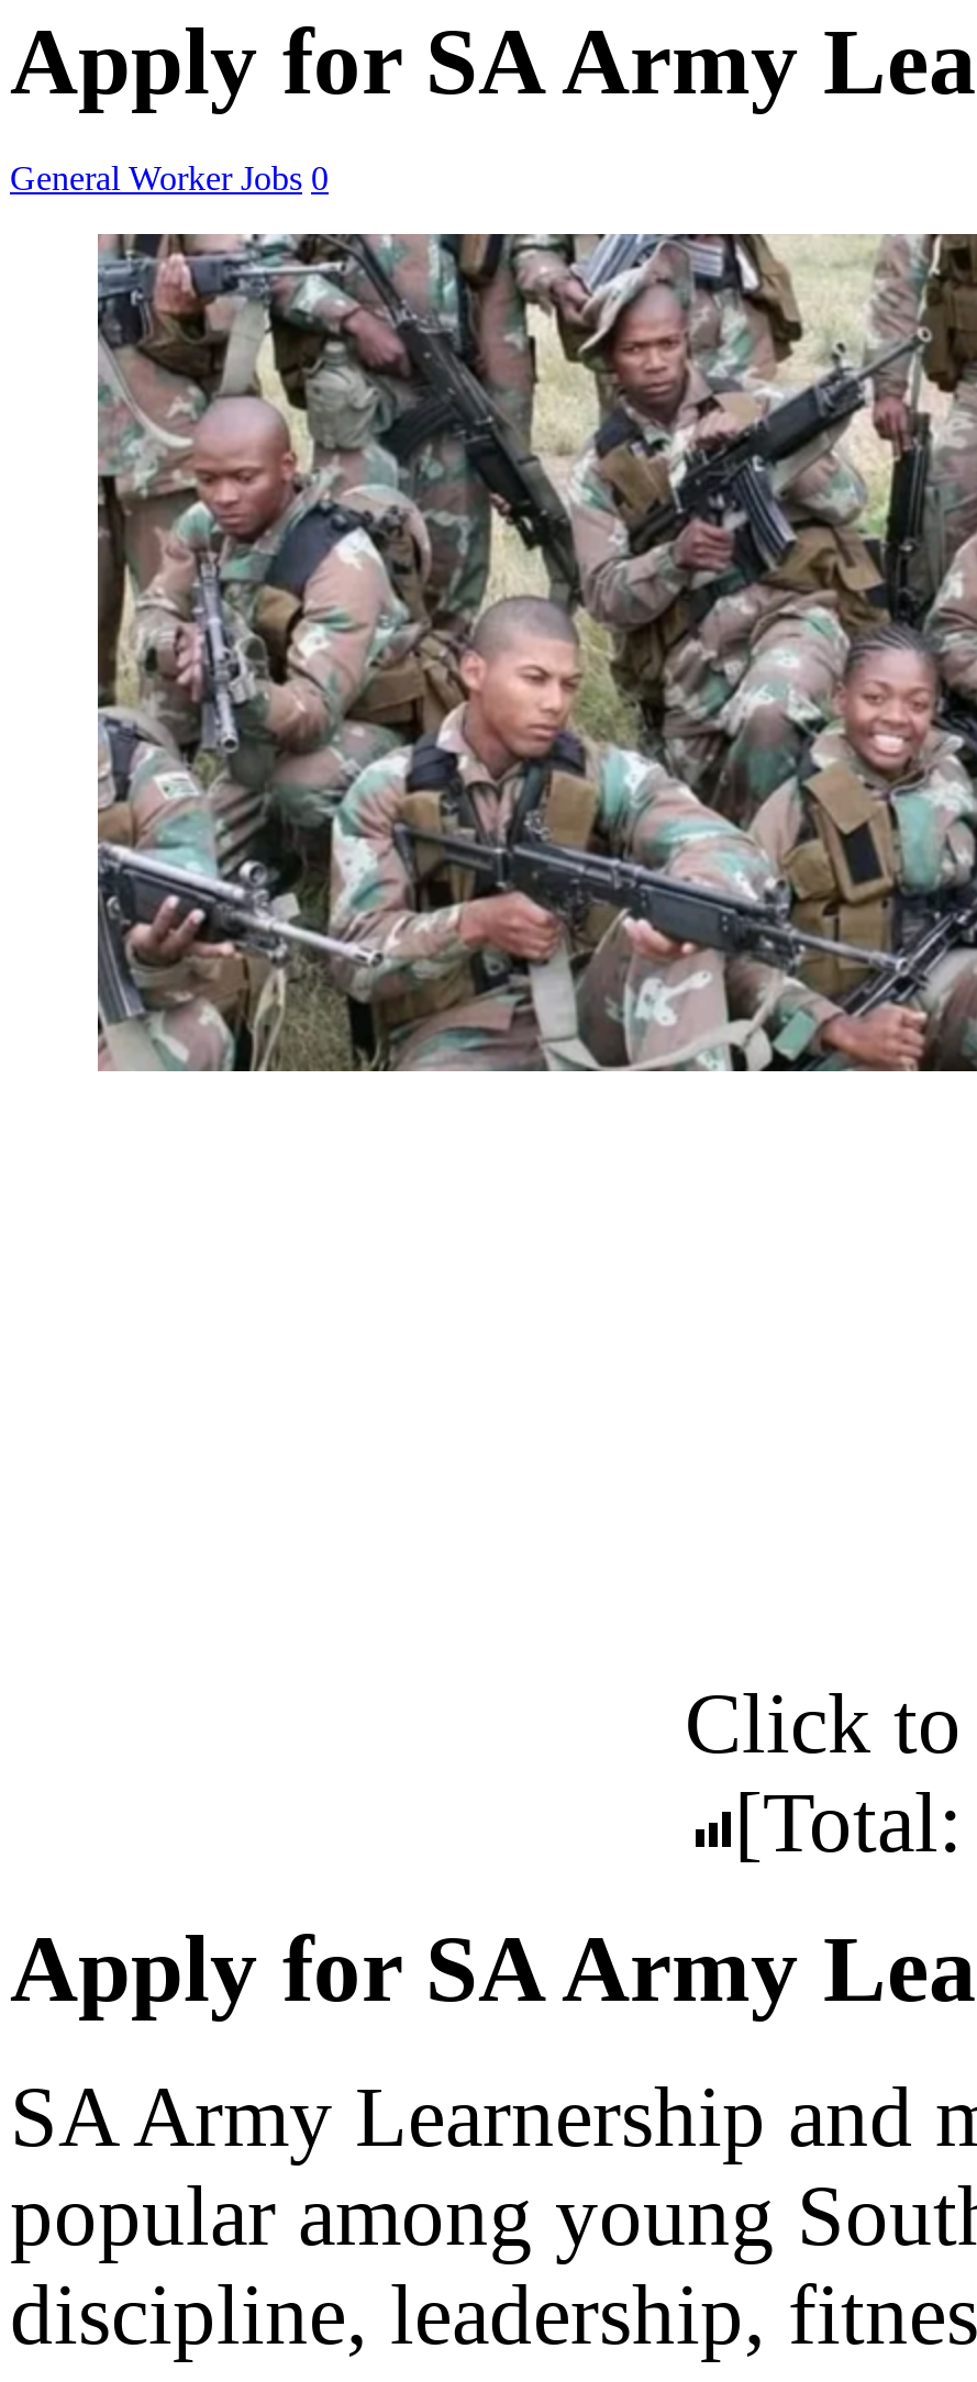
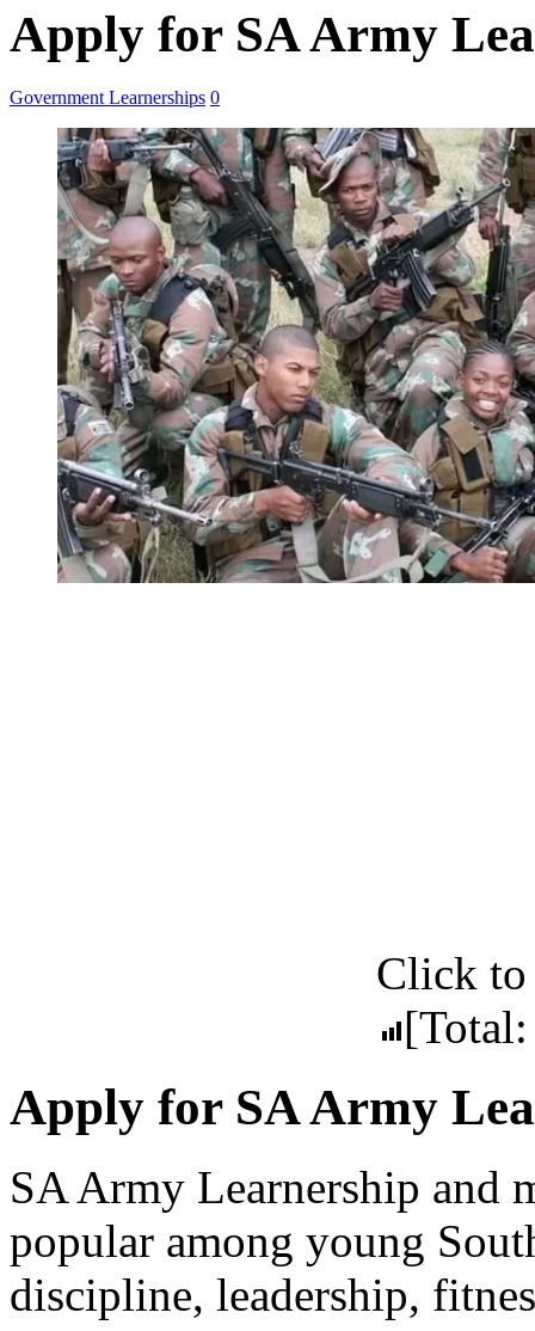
- General Worker Jobs 0
+ Government Learnerships 0
